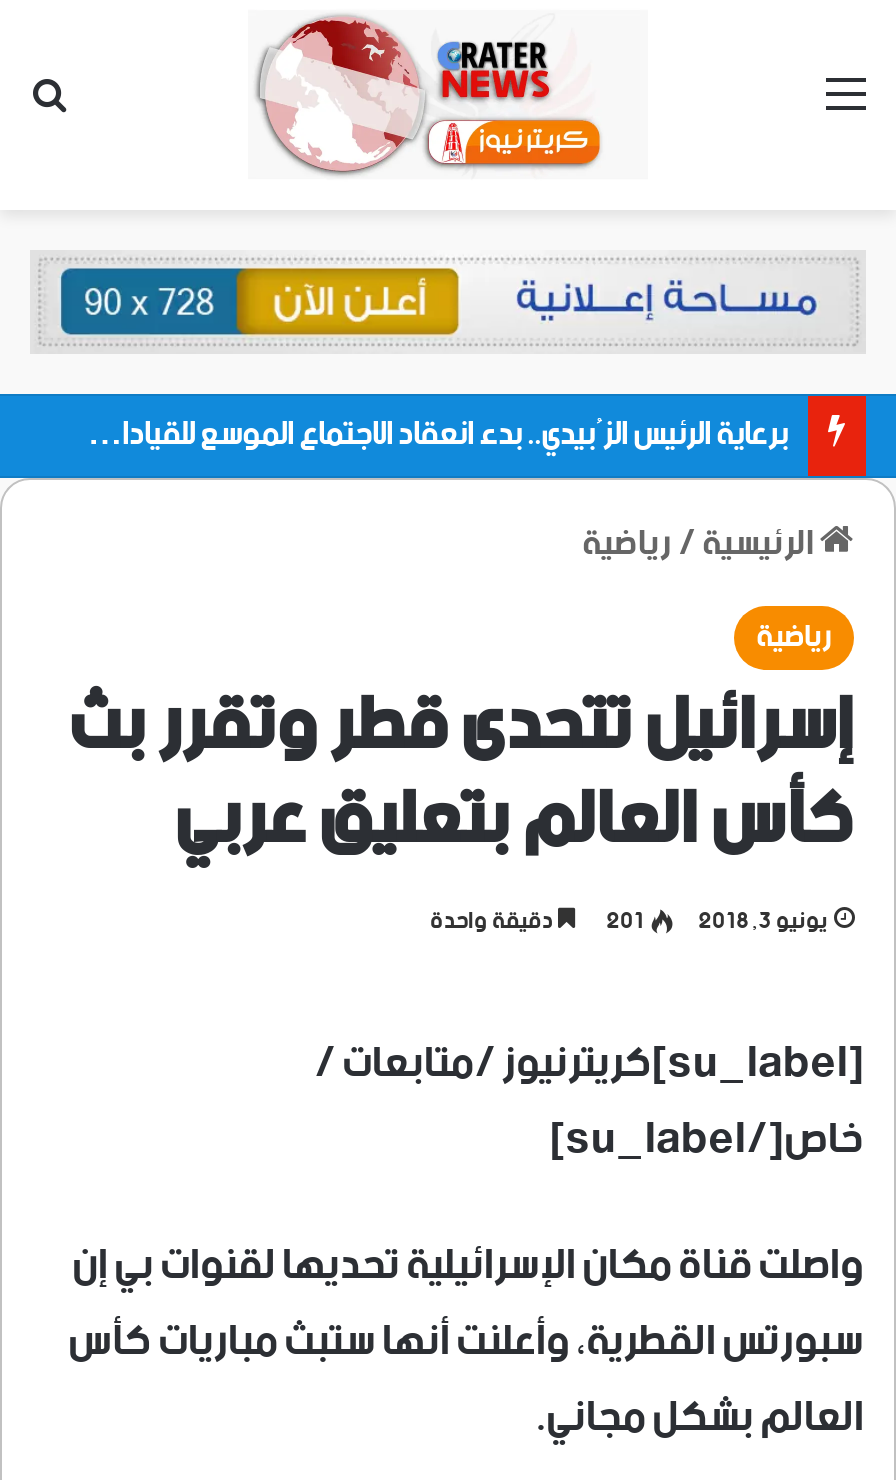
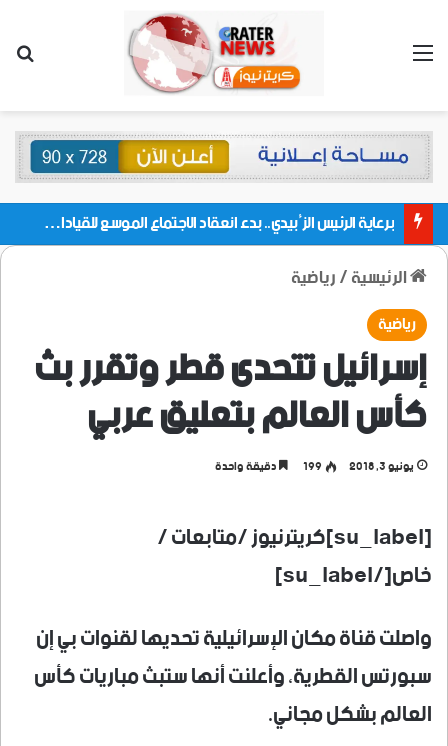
- 201 دقيقة واحدة
+ 199 دقيقة واحدة
